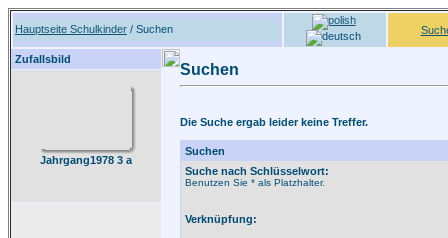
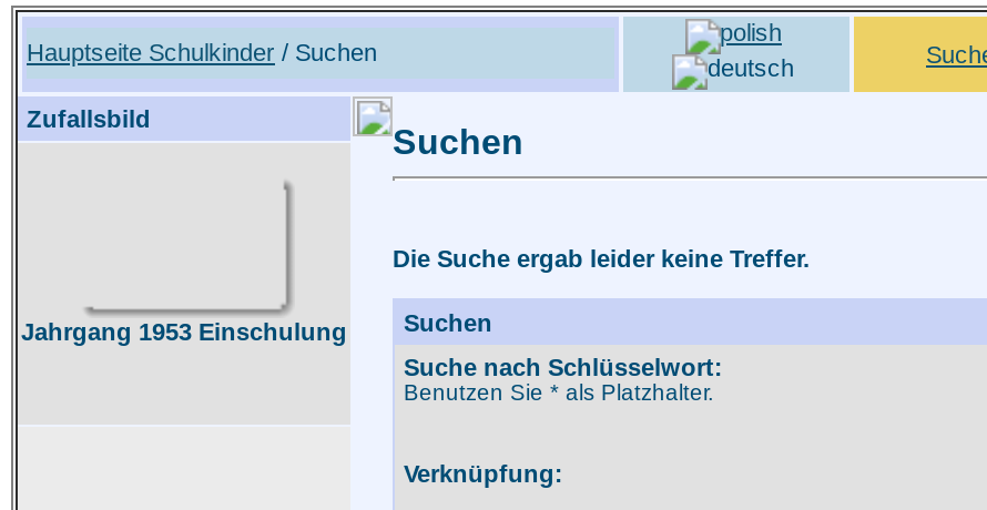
- Jahrgang1978 3 a
+ Jahrgang 1953 Einschulung
